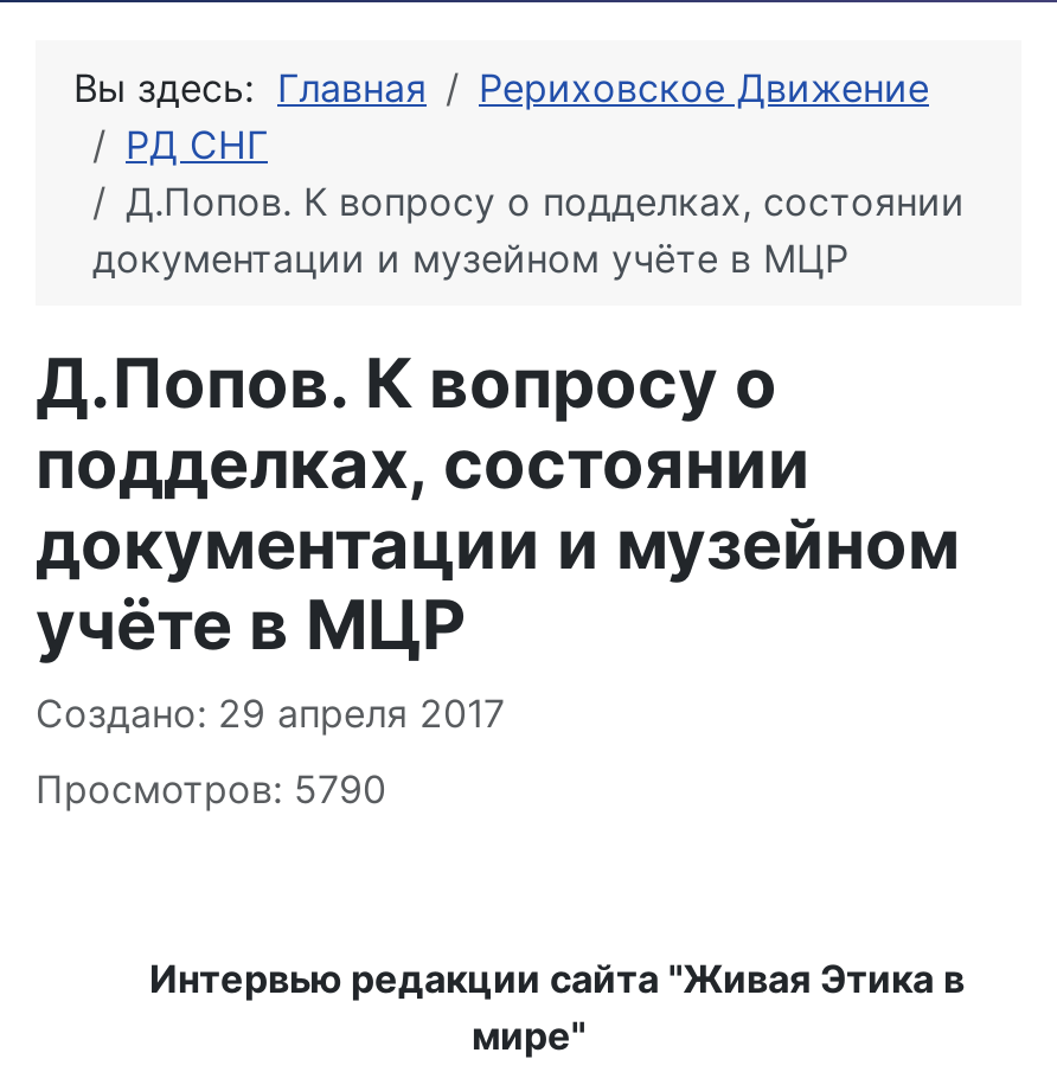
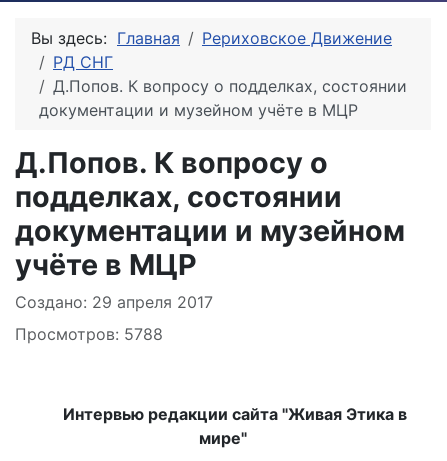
- Просмотров: 5790
+ Просмотров: 5788
